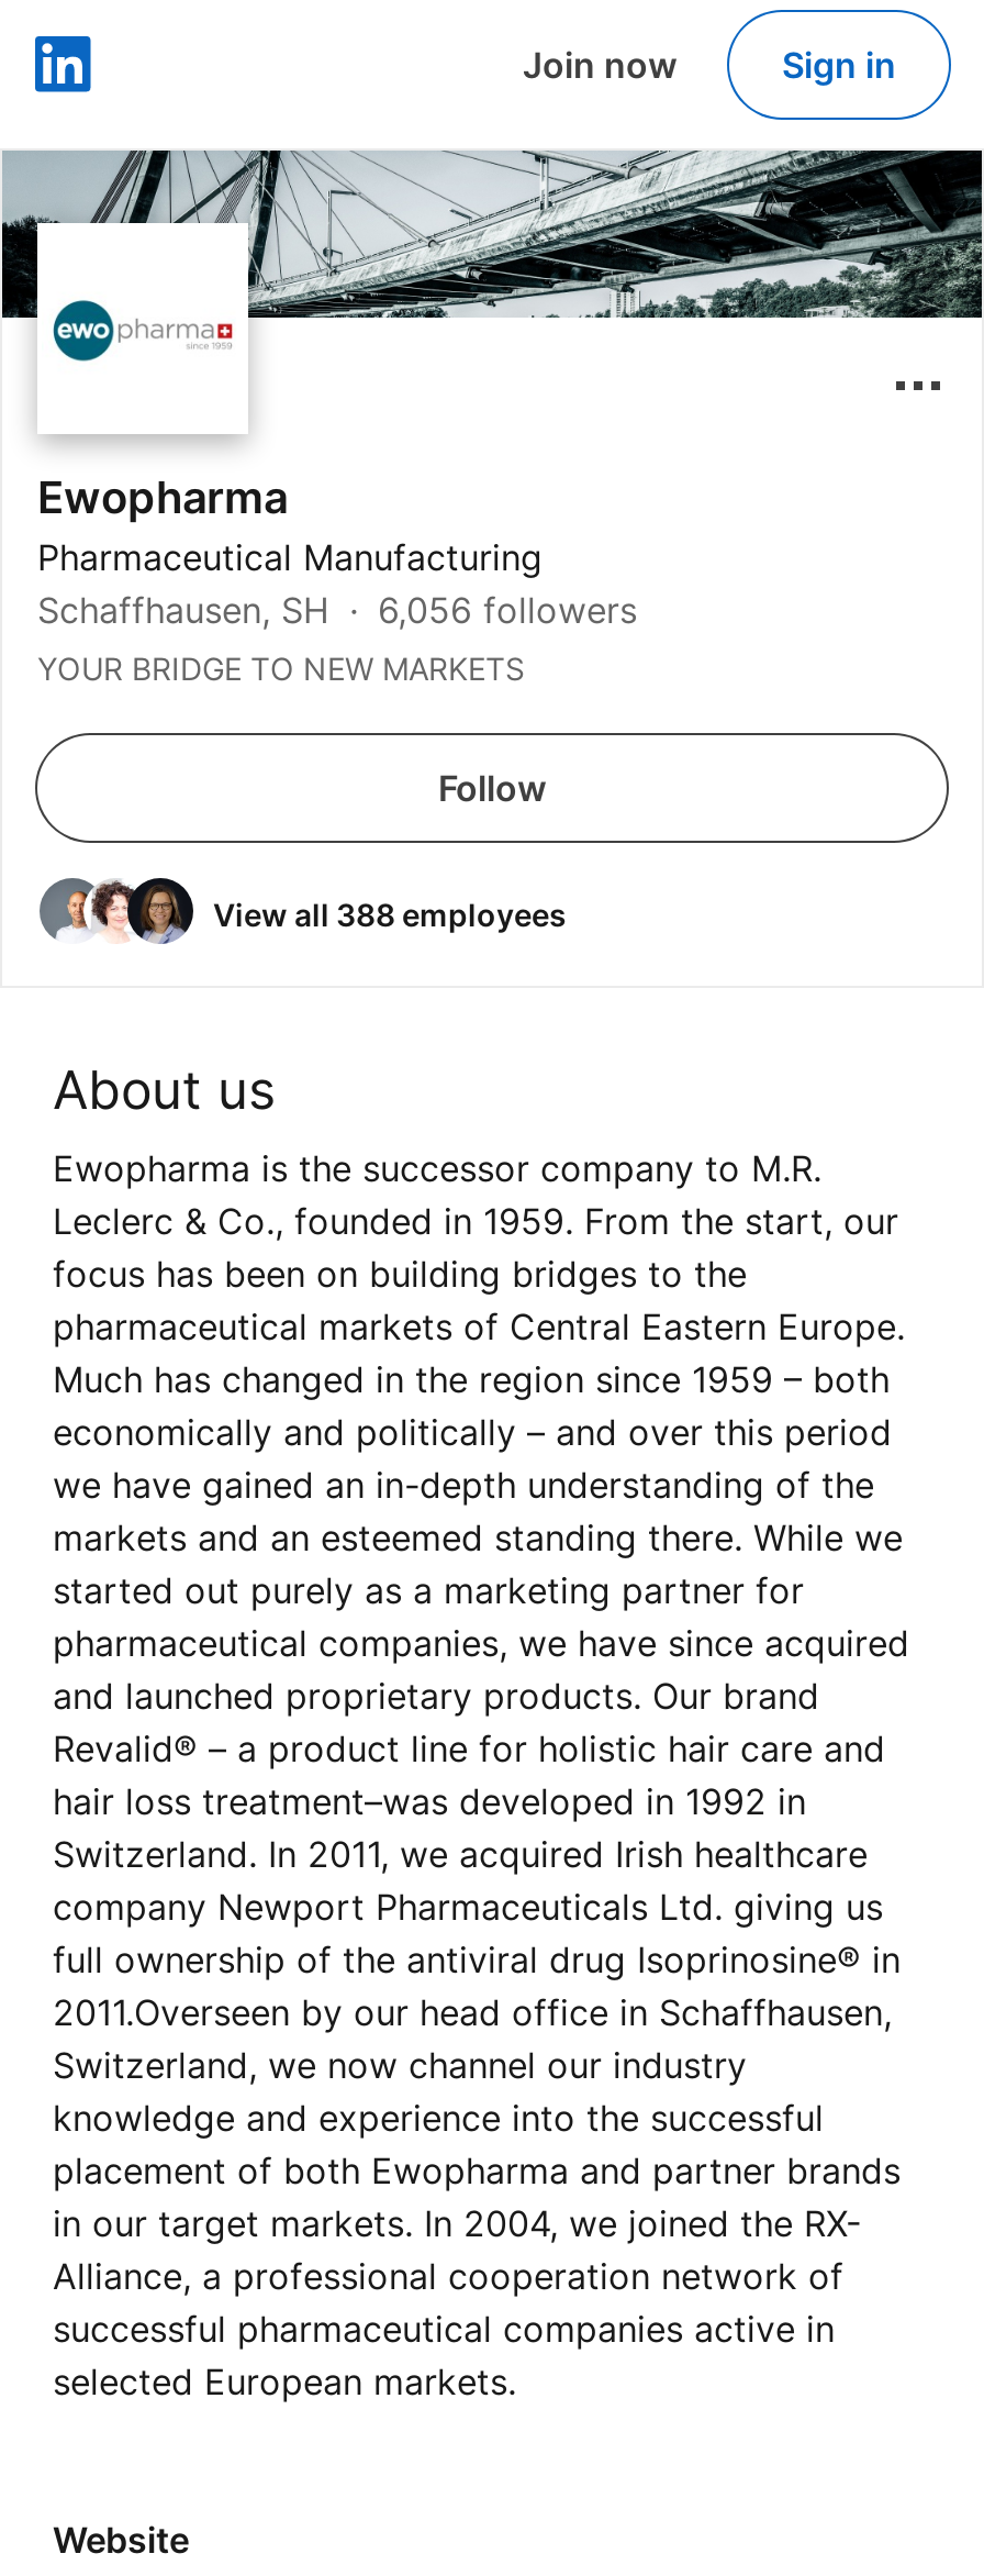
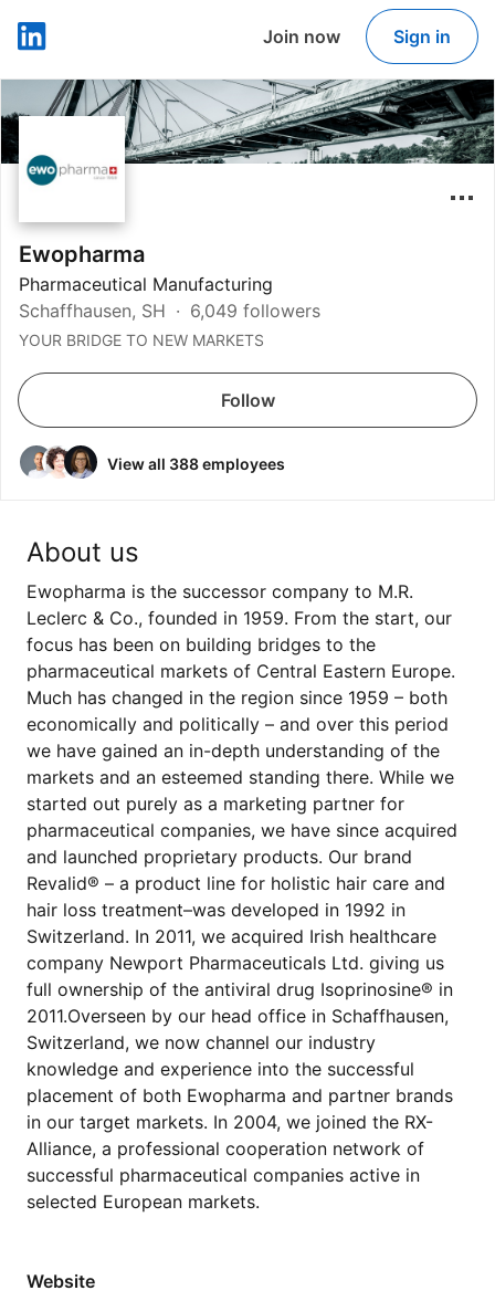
- Schaffhausen, SH 6,056 followers
+ Schaffhausen, SH 6,049 followers
